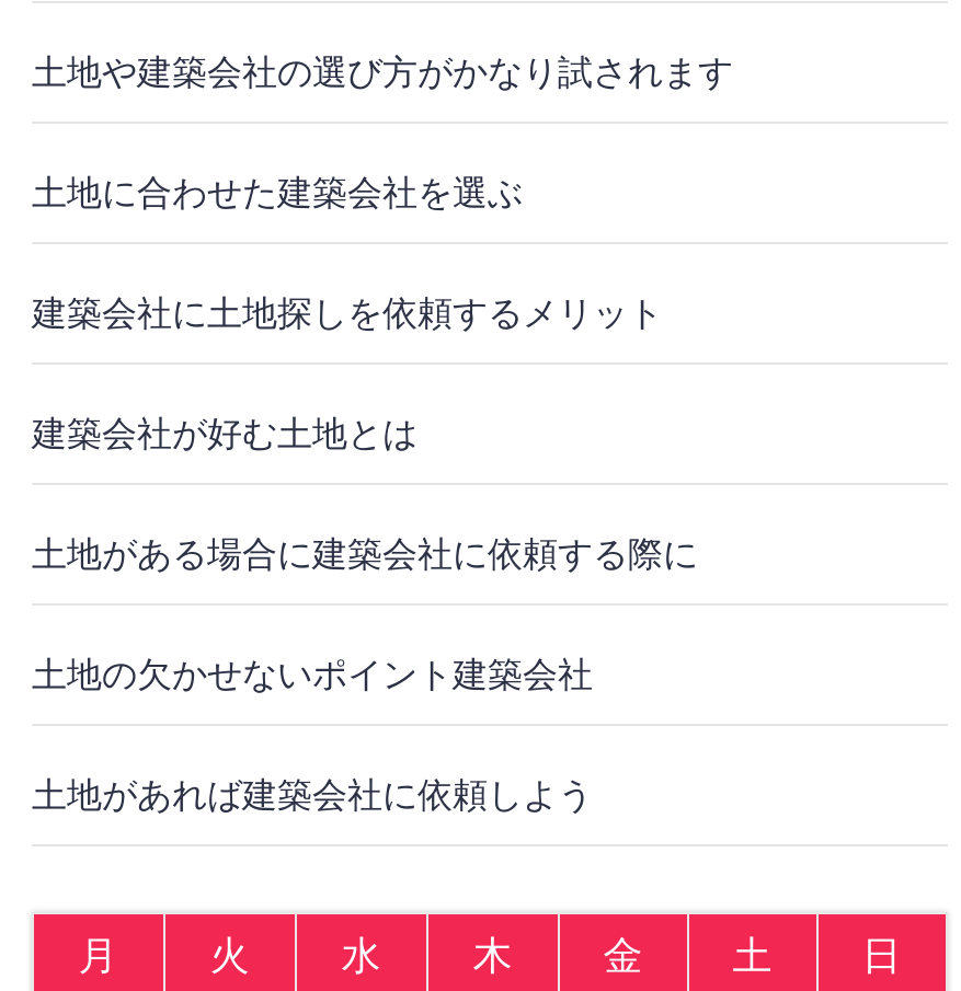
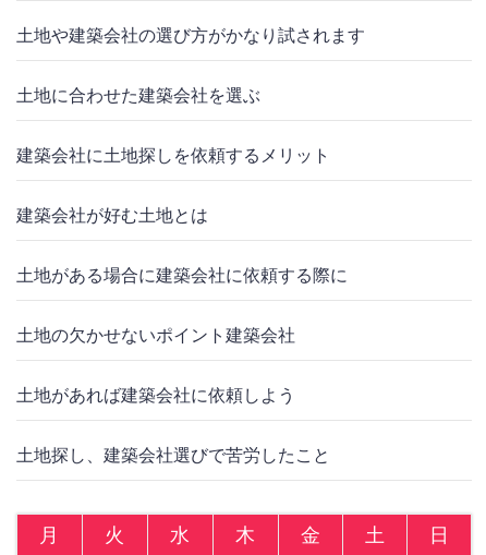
+ 土地探し、建築会社選びで苦労したこと
